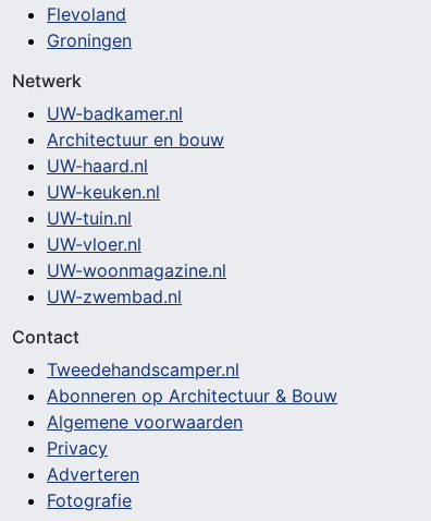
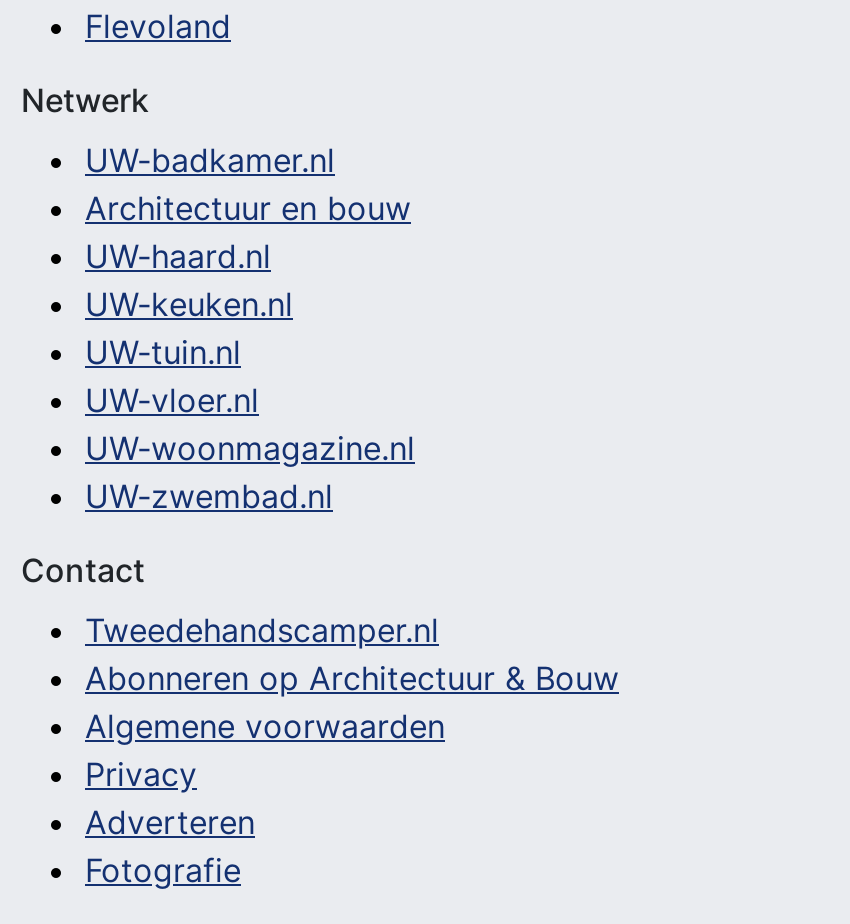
- Groningen
